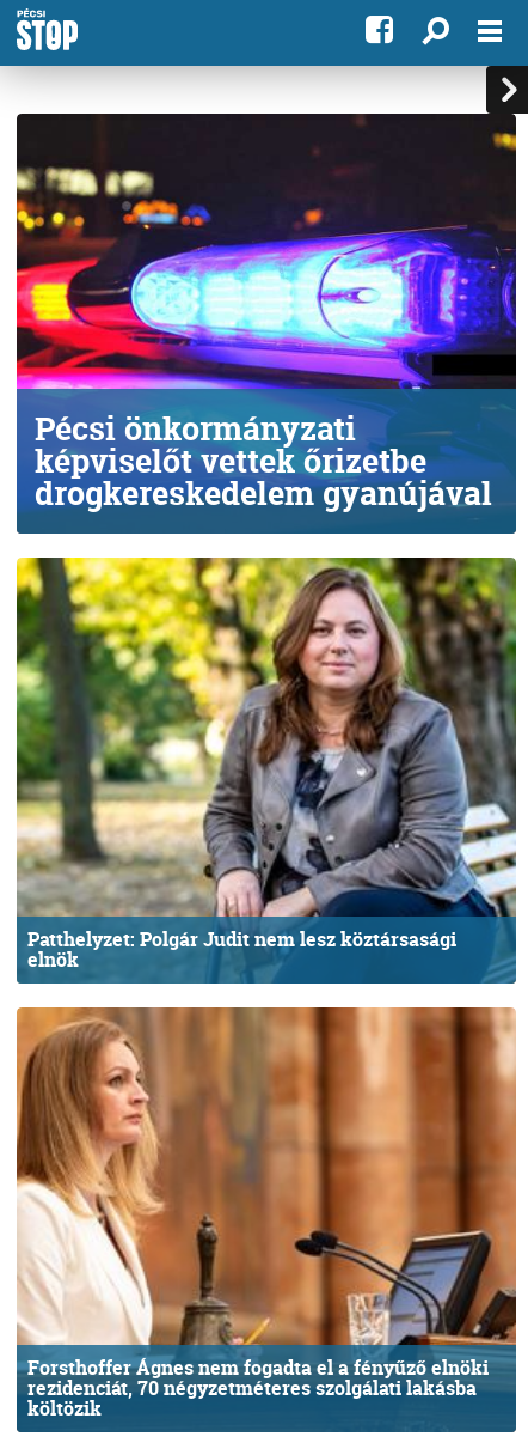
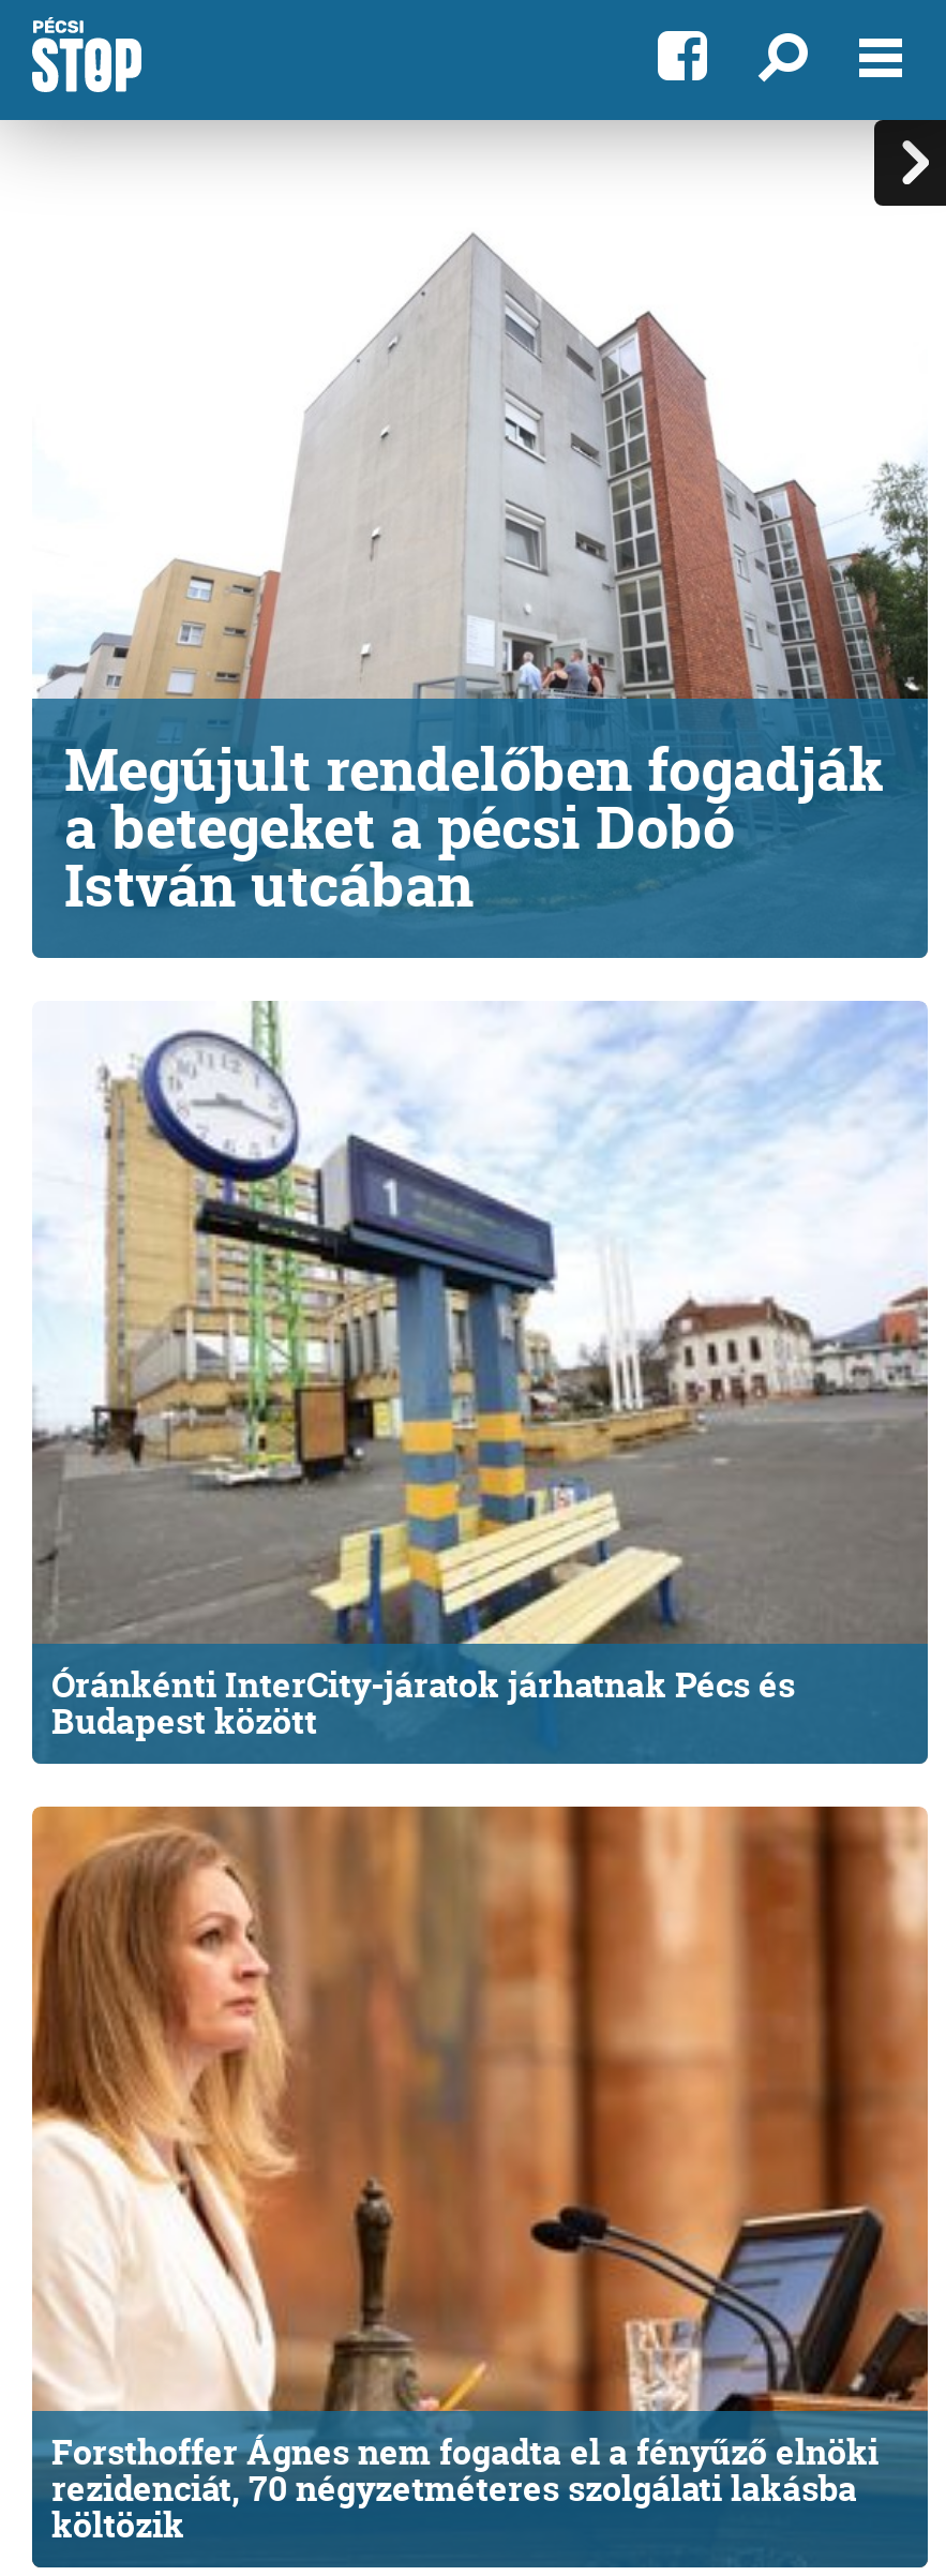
- [image]
- Pécsi önkormányzati
- képviselőt vettek őrizetbe
- drogkereskedelem gyanújával
+ [image]
+ Megújult rendelőben fogadják
+ a betegeket a pécsi Dobó
+ István utcában

- [image]
- Patthelyzet: Polgár Judit nem lesz köztársasági
- elnök
+ [image]
+ Óránkénti InterCity-járatok járhatnak Pécs és
+ Budapest között
